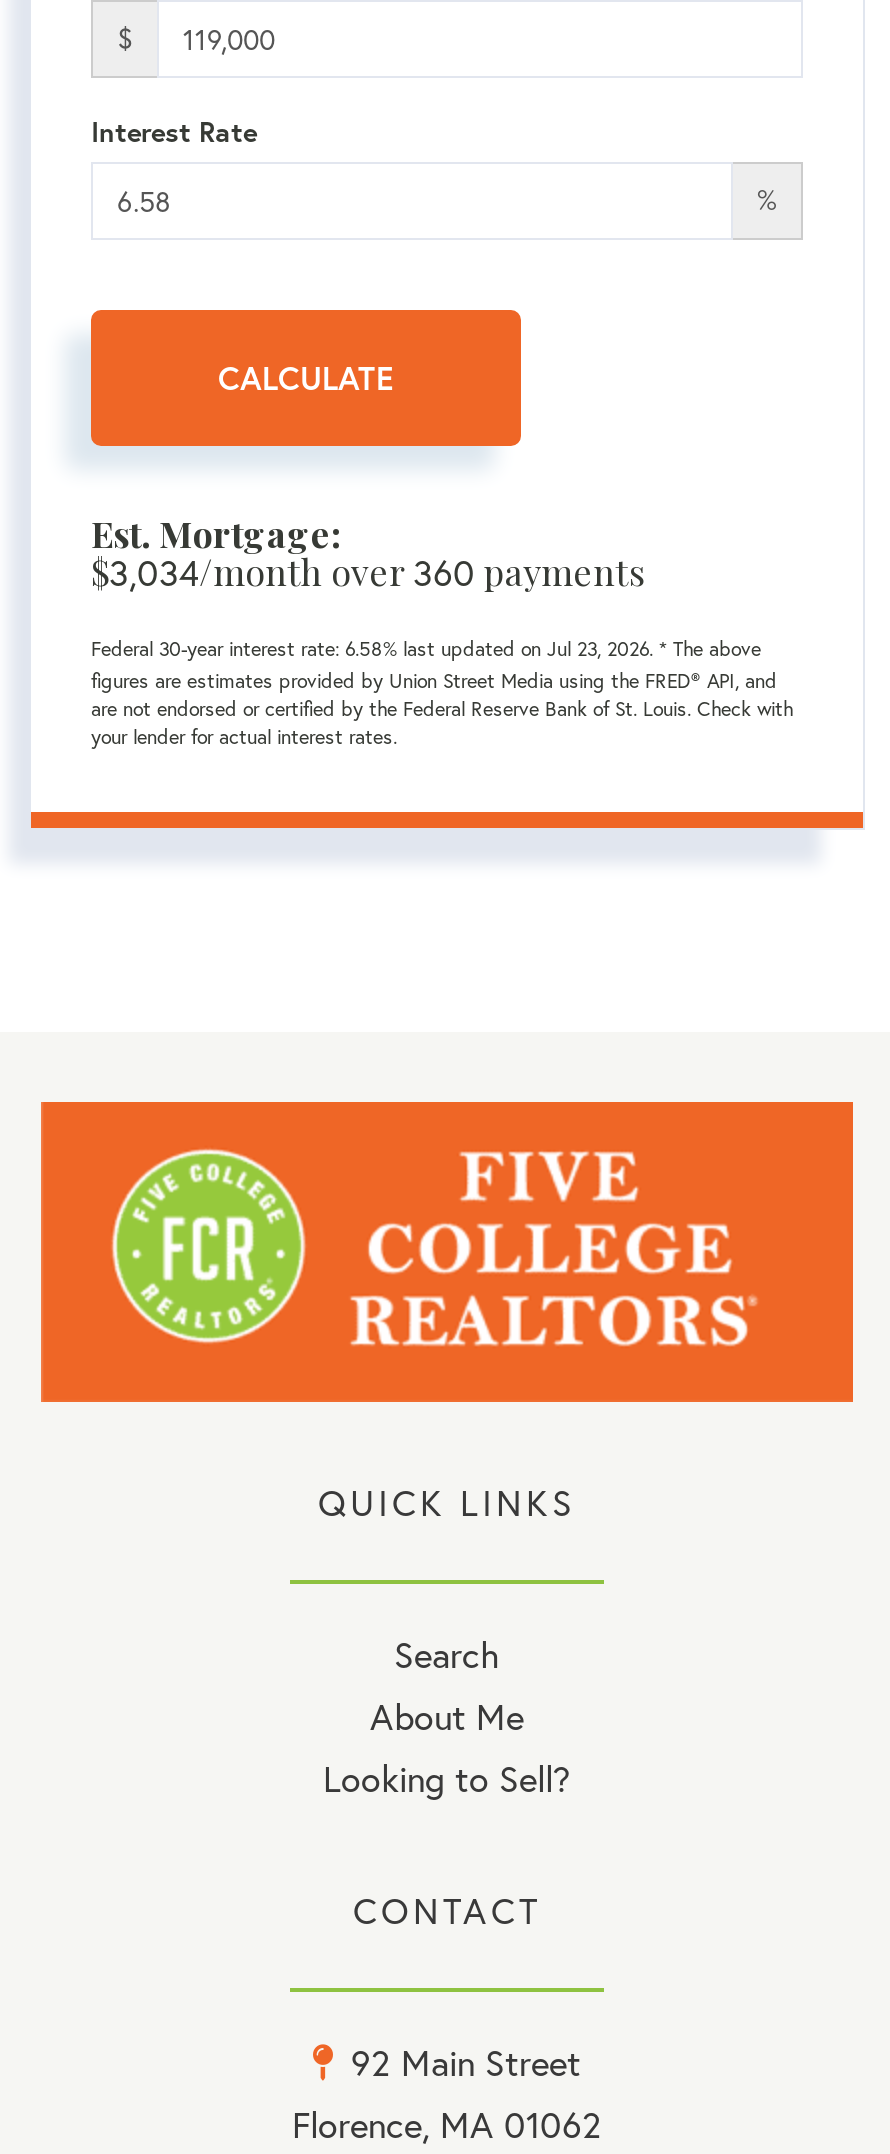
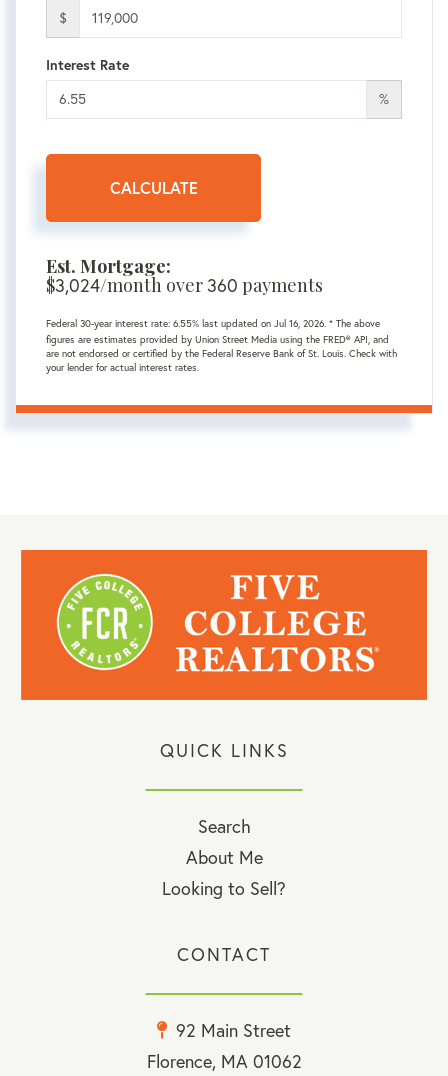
- $3,034/month over 360 payments
+ $3,024/month over 360 payments

- Federal 30-year interest rate: 6.58% last updated on Jul 23, 2026. * The above
+ Federal 30-year interest rate: 6.55% last updated on Jul 16, 2026. * The above
